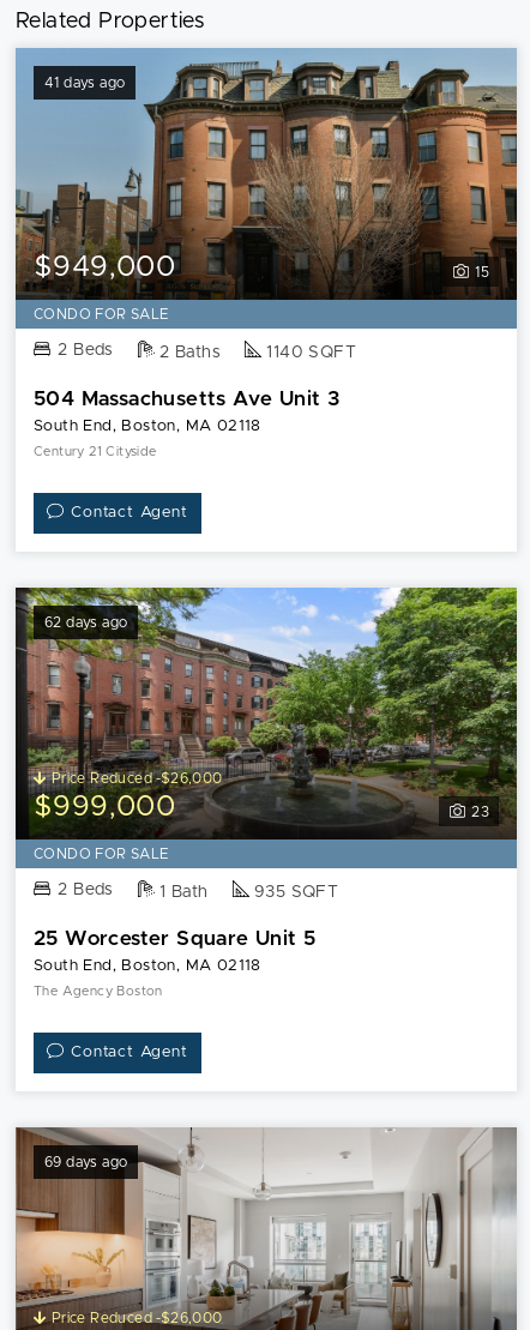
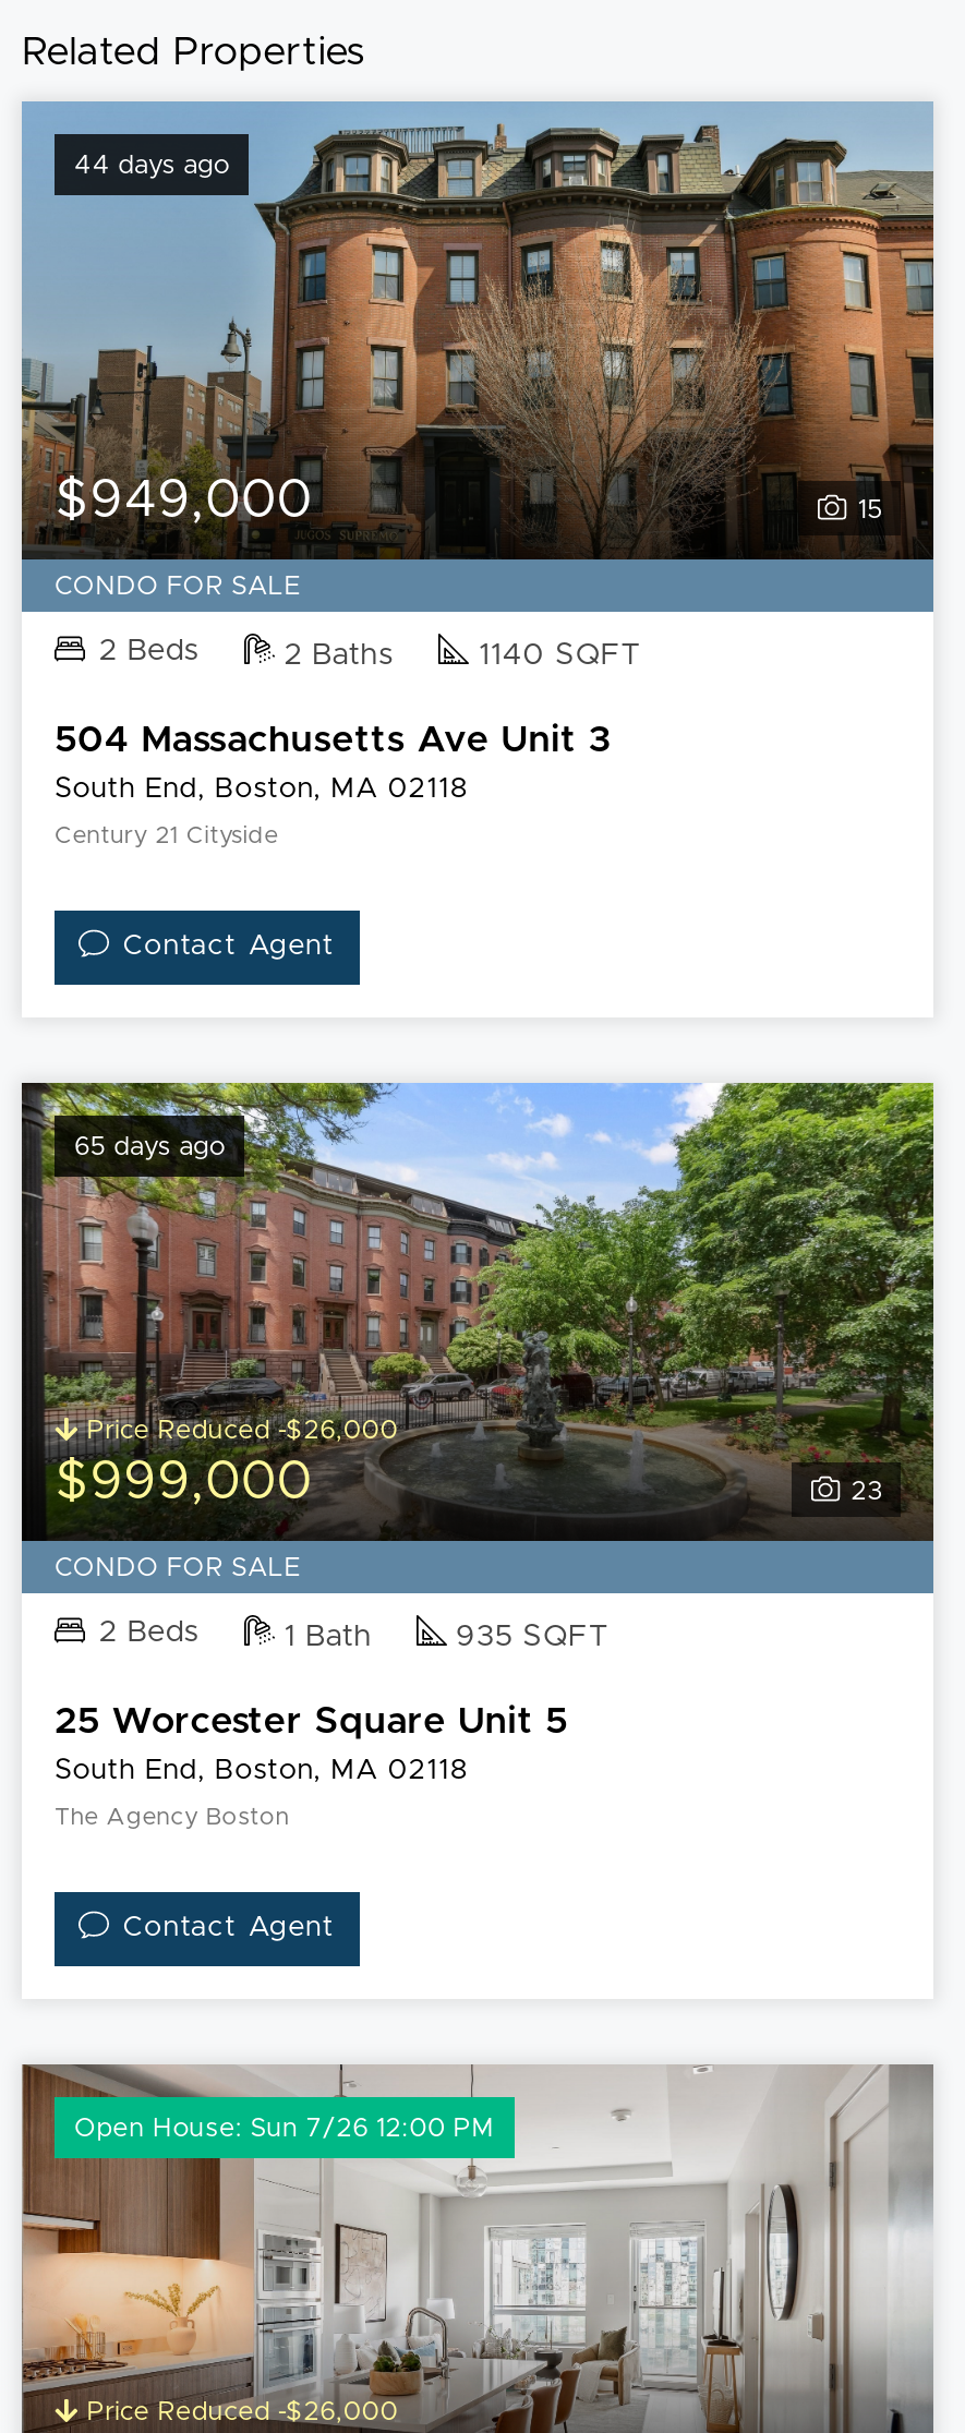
- 41 days ago
+ 44 days ago

- 62 days ago
+ 65 days ago

- 69 days ago
+ Open House: Sun 7/26 12:00 PM
